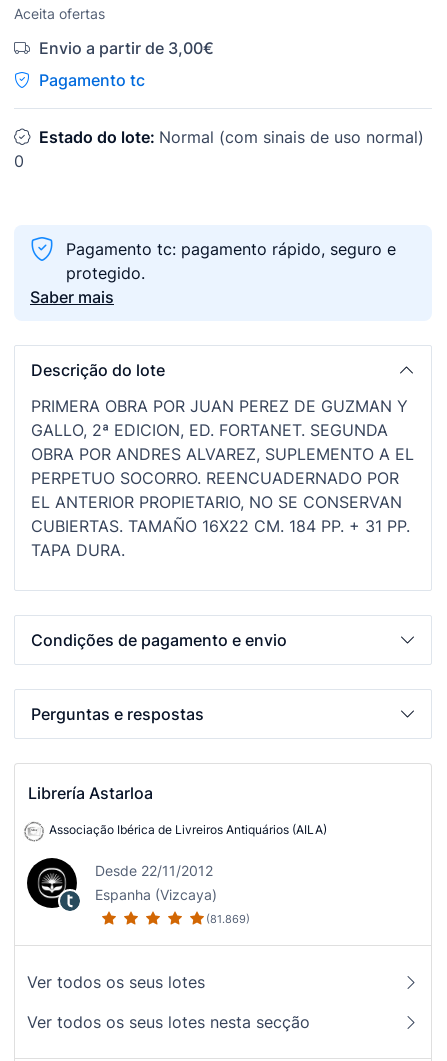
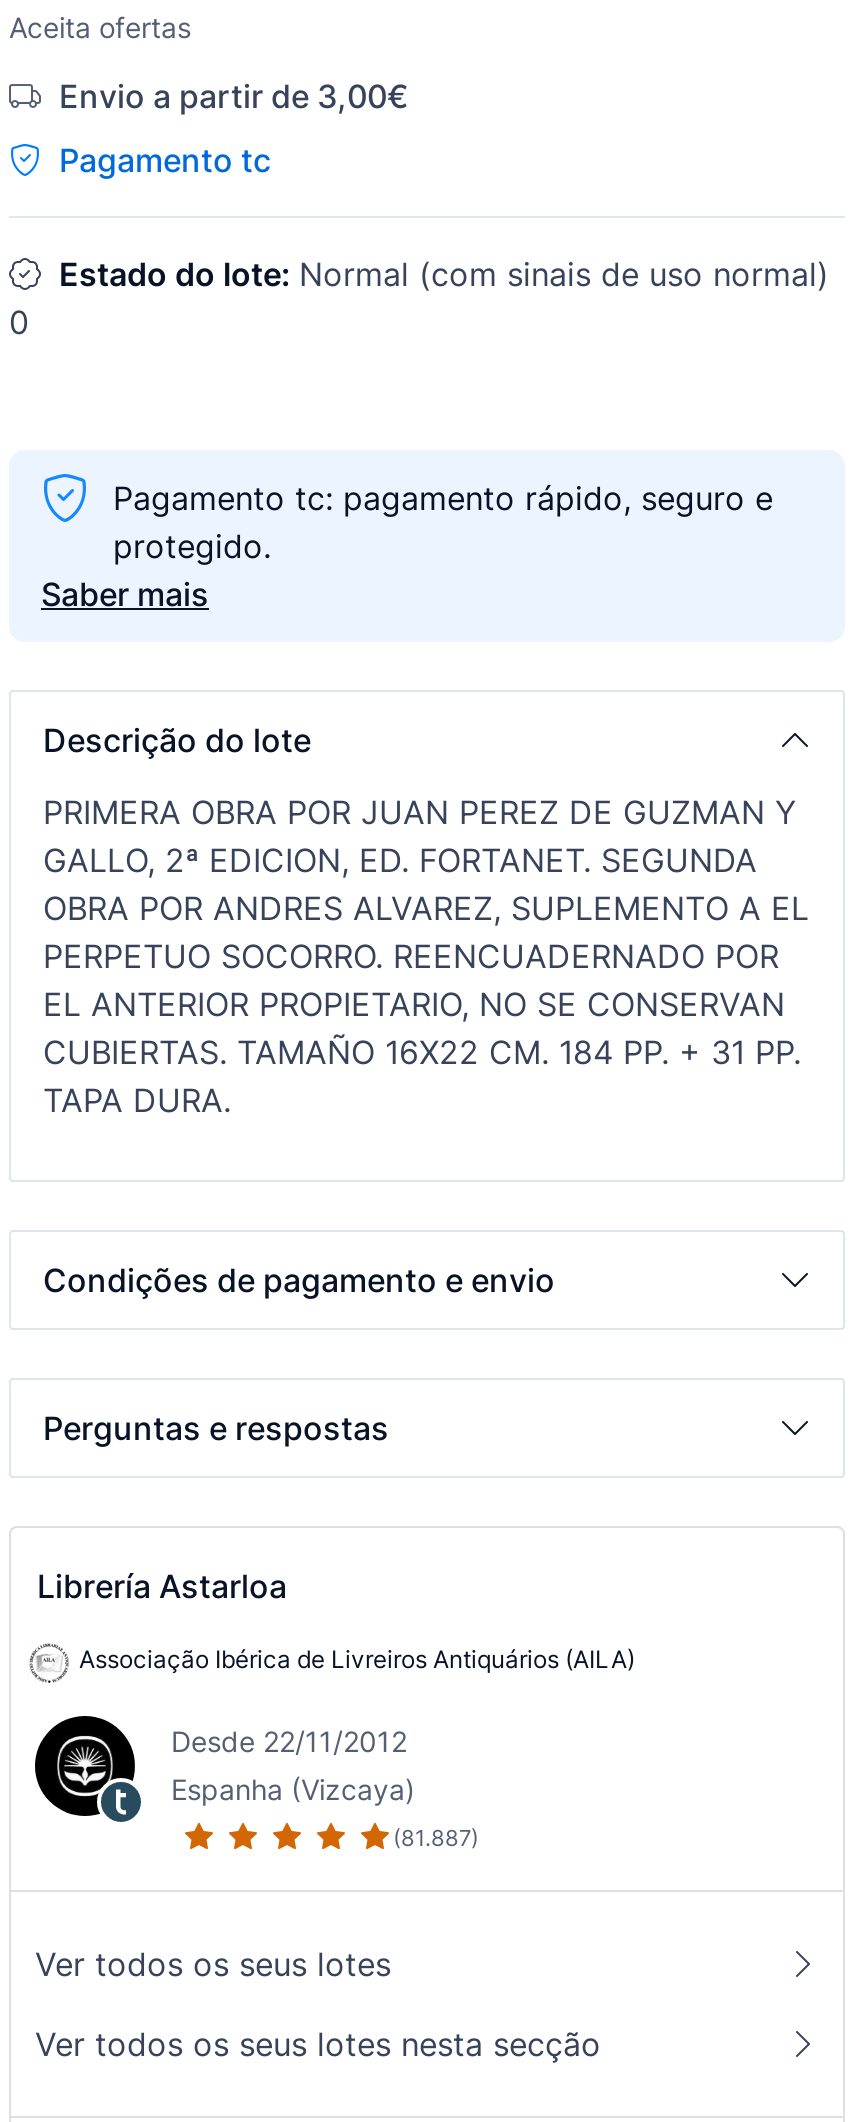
- (81.869)
+ (81.887)
